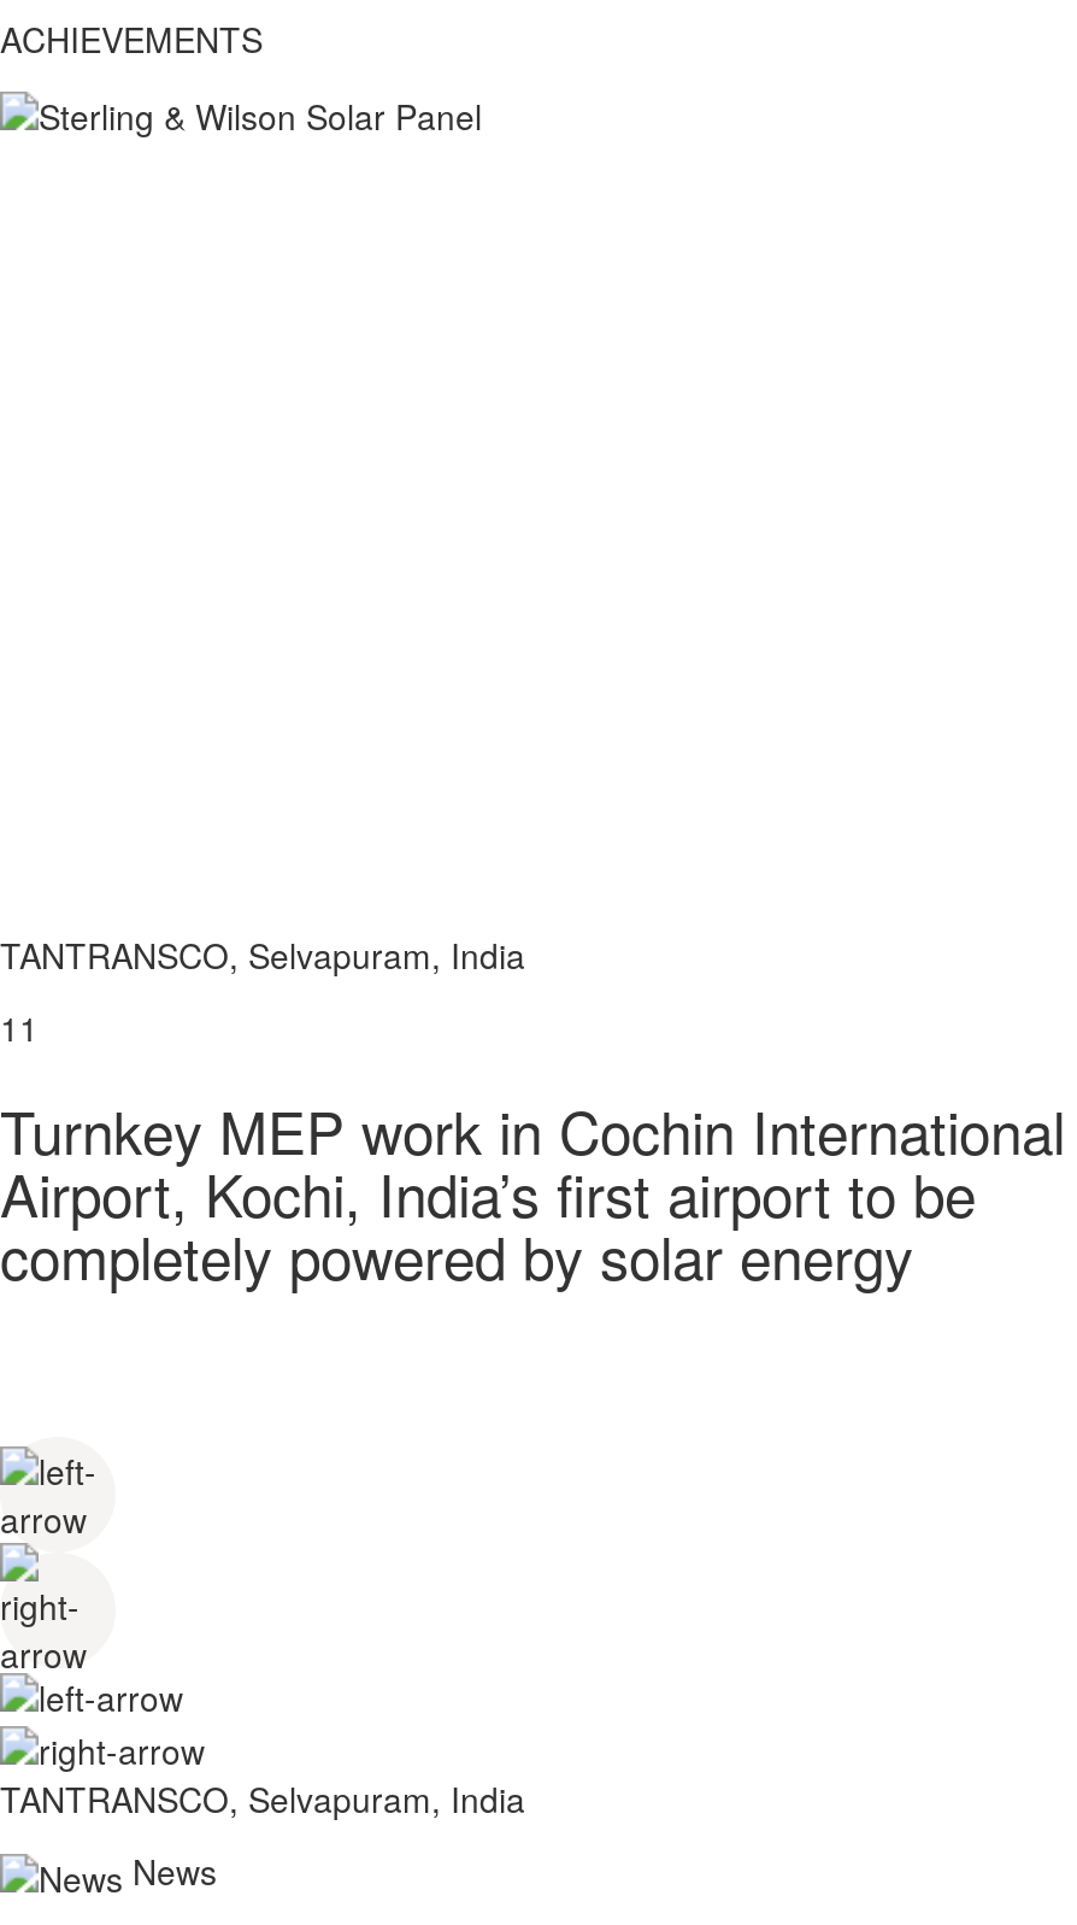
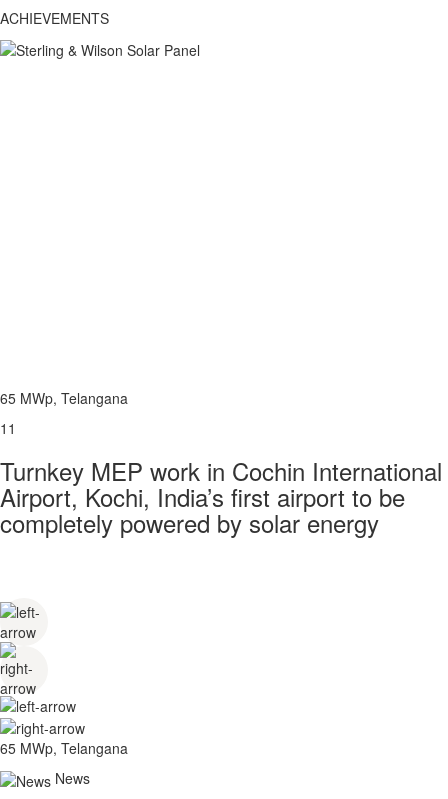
- TANTRANSCO, Selvapuram, India
+ 65 MWp, Telangana

- TANTRANSCO, Selvapuram, India
+ 65 MWp, Telangana
